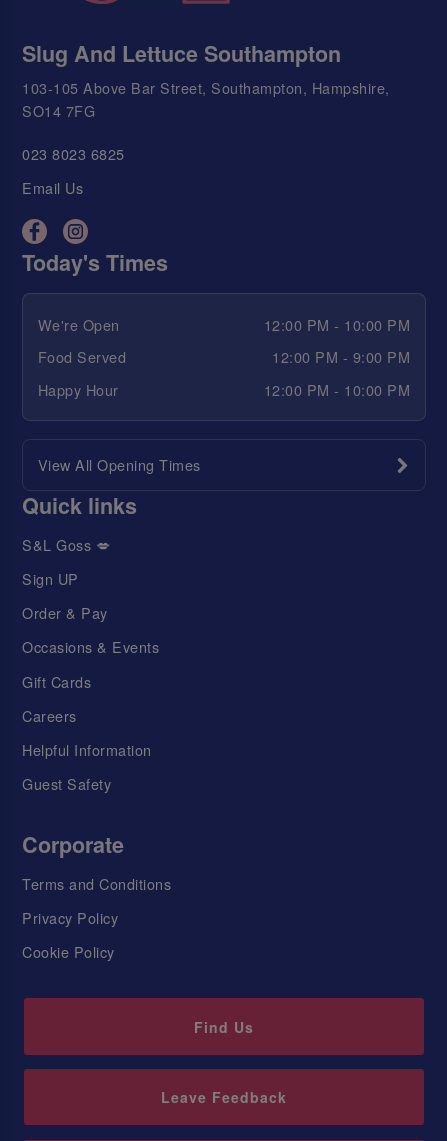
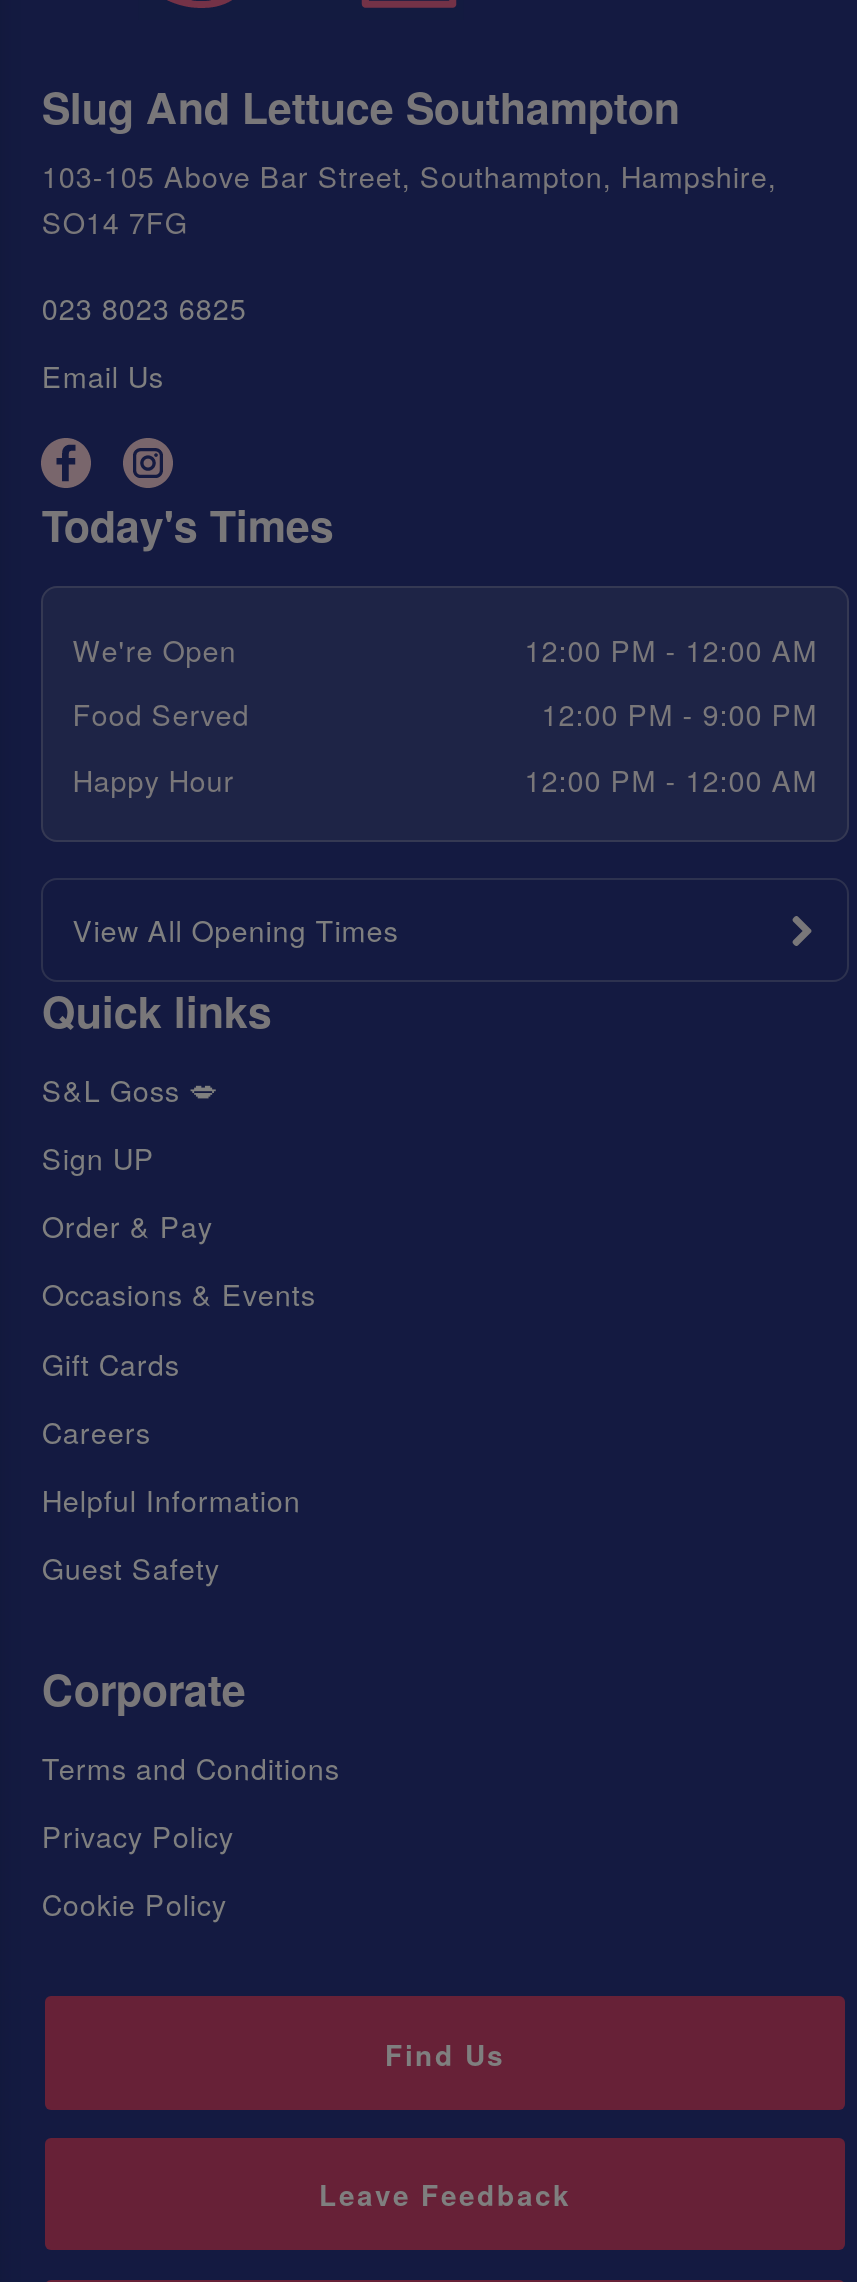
- 12:00 PM - 10:00 PM
+ 12:00 PM - 12:00 AM

- 12:00 PM - 10:00 PM
+ 12:00 PM - 12:00 AM
